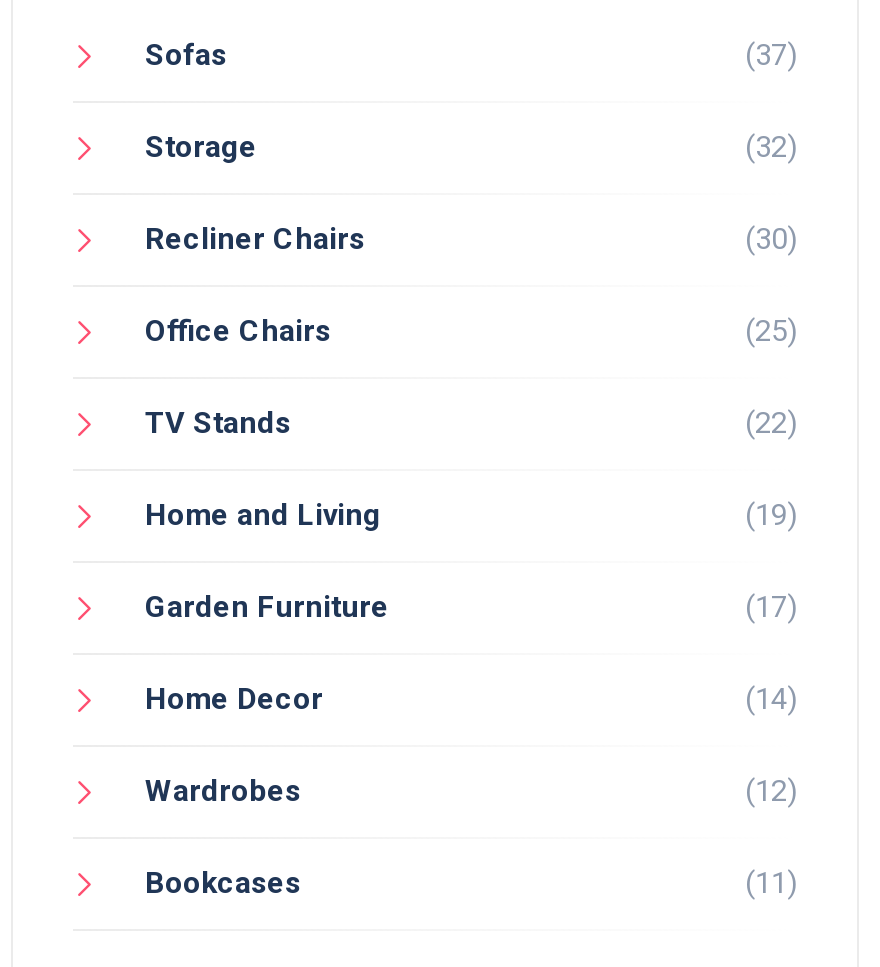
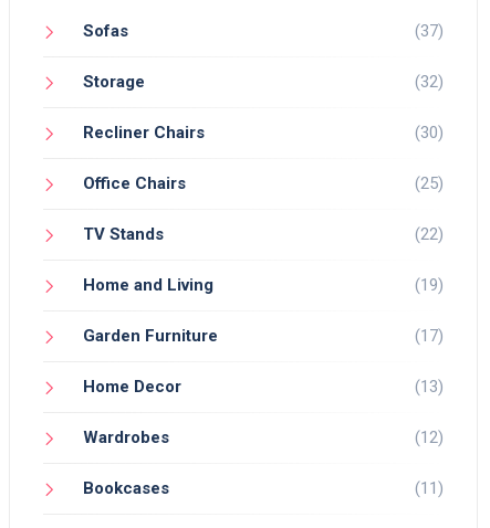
- (14)
+ (13)
